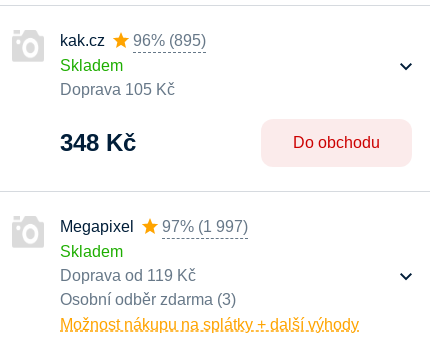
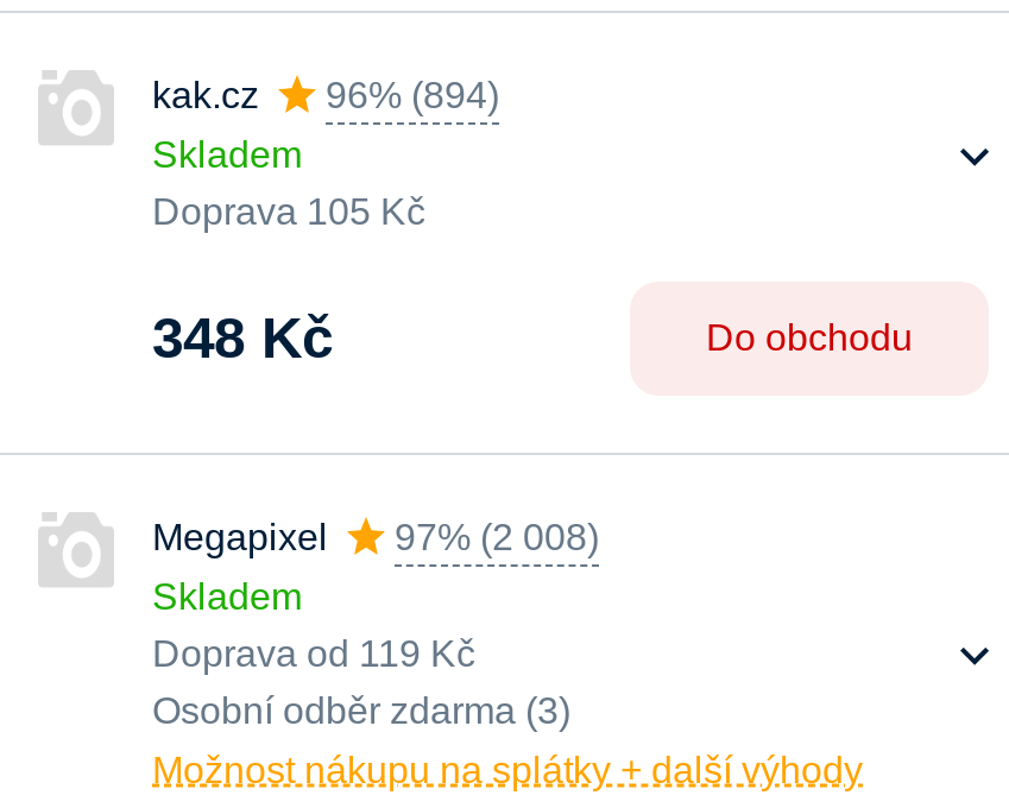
- kak.cz 96% (895)
+ kak.cz 96% (894)

- Megapixel 97% (1 997)
+ Megapixel 97% (2 008)
